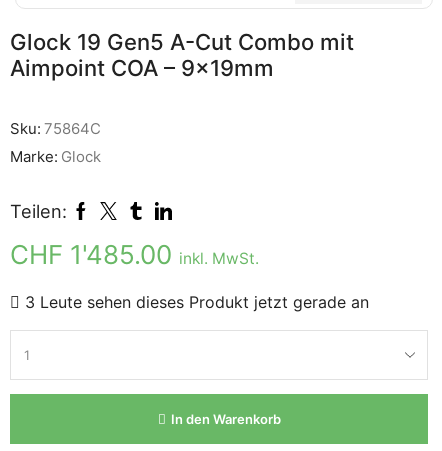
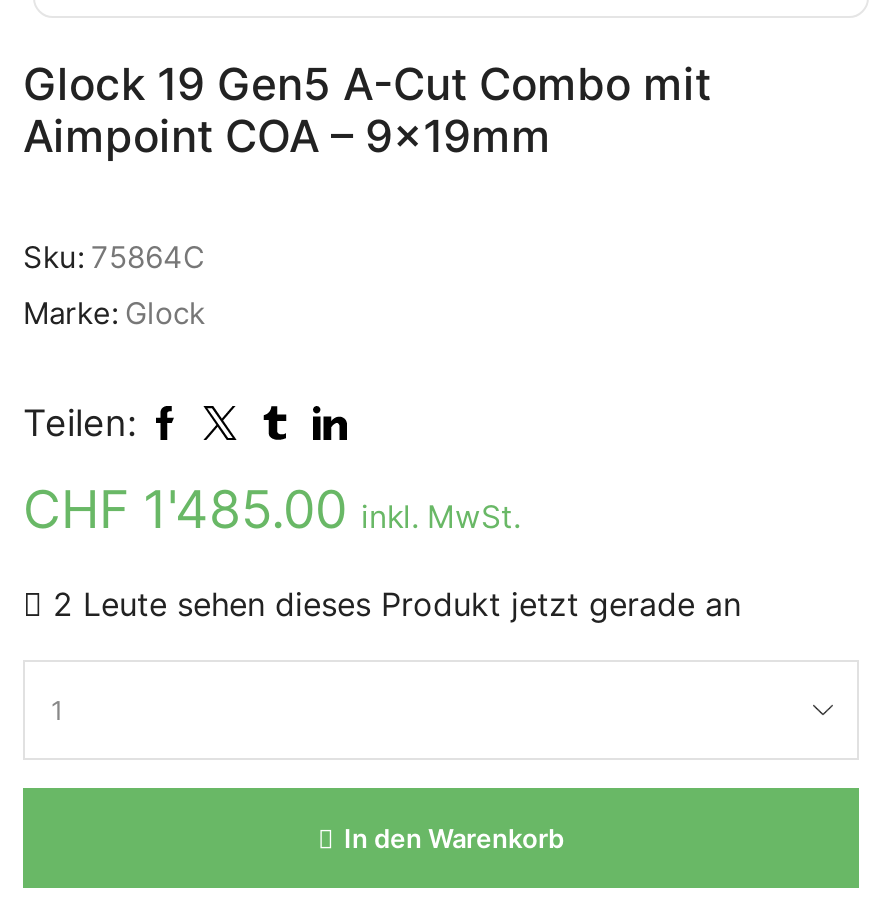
- 3 Leute sehen dieses Produkt jetzt gerade an
+ 2 Leute sehen dieses Produkt jetzt gerade an
